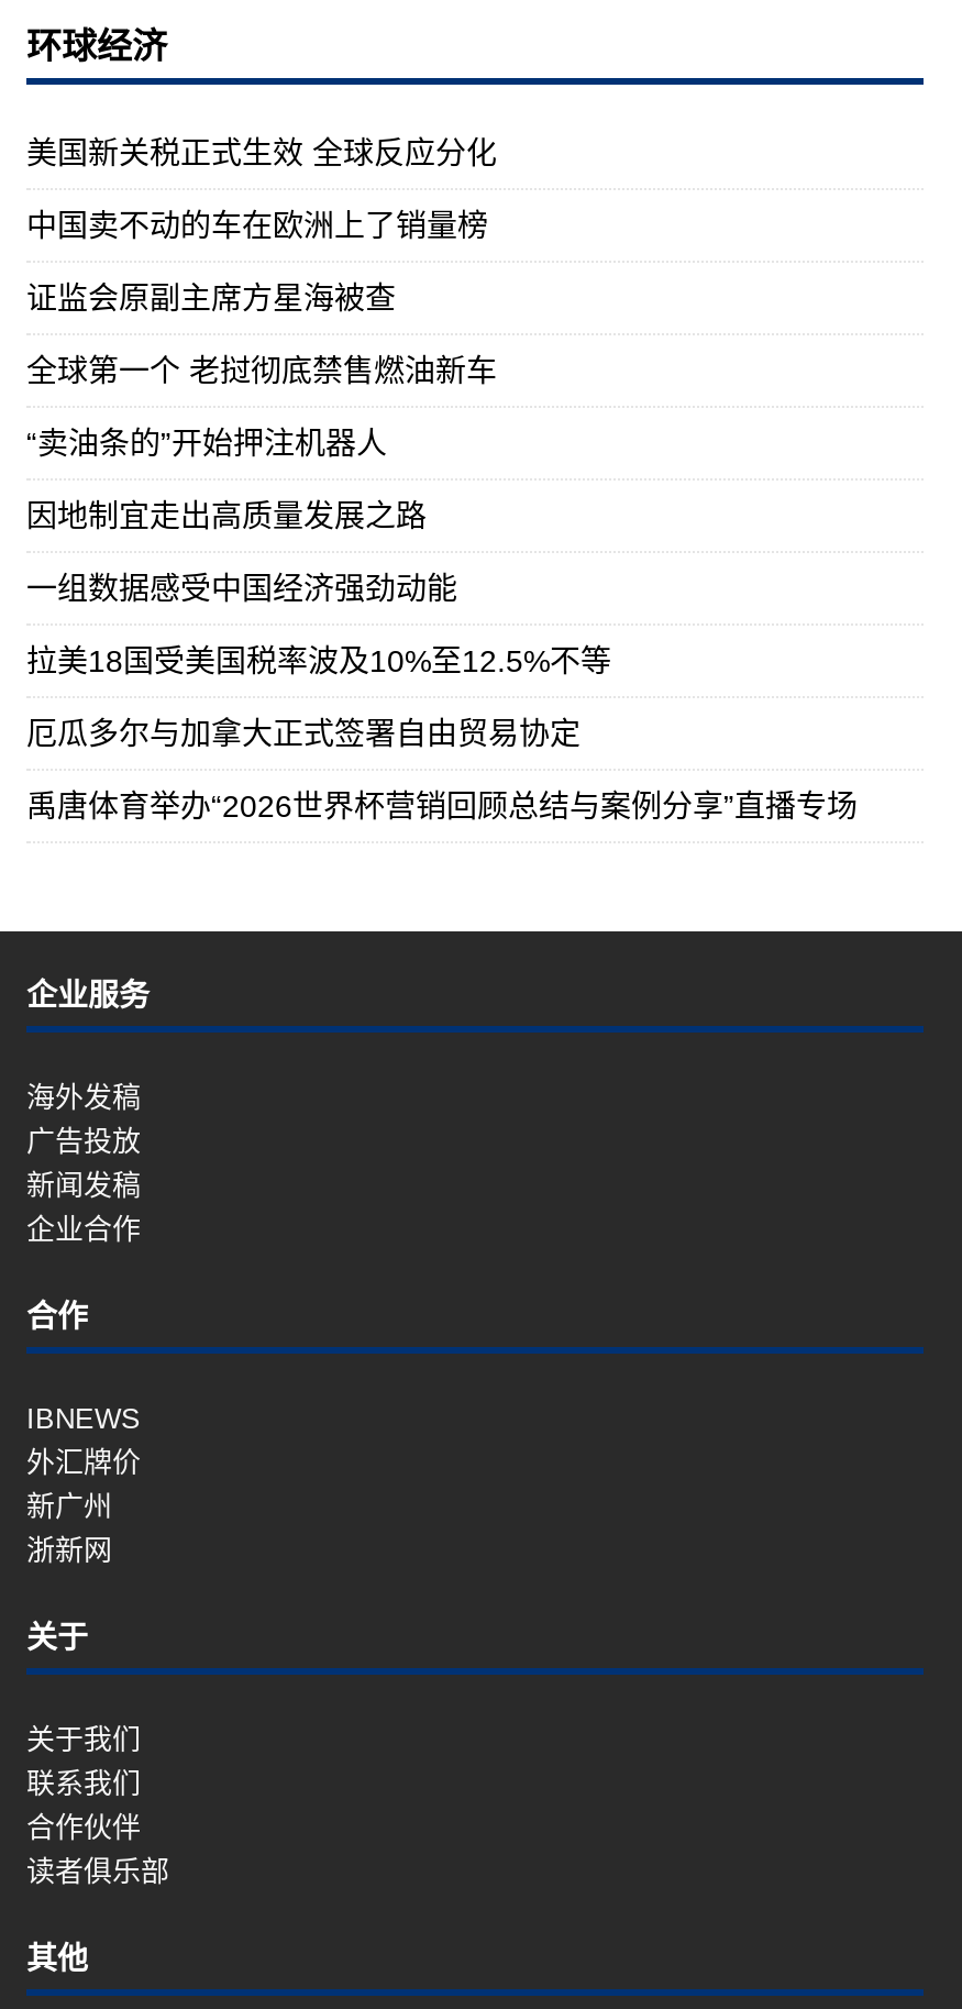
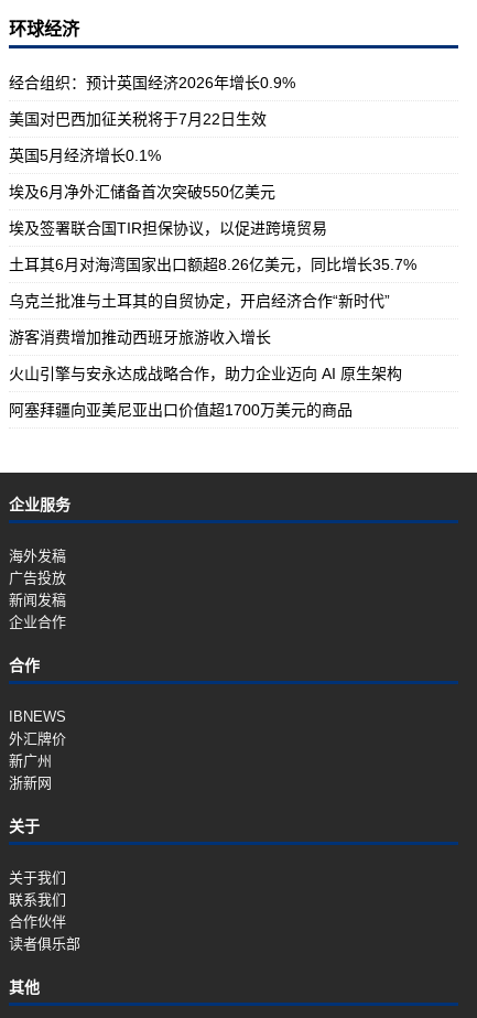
- 美国新关税正式生效 全球反应分化
+ 经合组织：预计英国经济2026年增长0.9%

- 中国卖不动的车在欧洲上了销量榜
+ 美国对巴西加征关税将于7月22日生效

- 证监会原副主席方星海被查
+ 英国5月经济增长0.1%

- 全球第一个 老挝彻底禁售燃油新车
+ 埃及6月净外汇储备首次突破550亿美元

- “卖油条的”开始押注机器人
+ 埃及签署联合国TIR担保协议，以促进跨境贸易

- 因地制宜走出高质量发展之路
+ 土耳其6月对海湾国家出口额超8.26亿美元，同比增长35.7%

- 一组数据感受中国经济强劲动能
+ 乌克兰批准与土耳其的自贸协定，开启经济合作“新时代”

- 拉美18国受美国税率波及10%至12.5%不等
+ 游客消费增加推动西班牙旅游收入增长

- 厄瓜多尔与加拿大正式签署自由贸易协定
+ 火山引擎与安永达成战略合作，助力企业迈向 AI 原生架构

- 禹唐体育举办“2026世界杯营销回顾总结与案例分享”直播专场
+ 阿塞拜疆向亚美尼亚出口价值超1700万美元的商品
